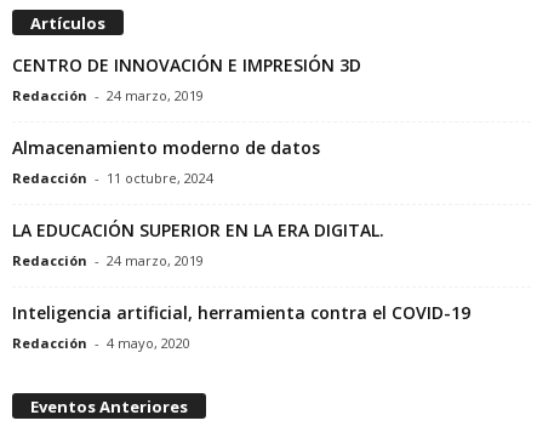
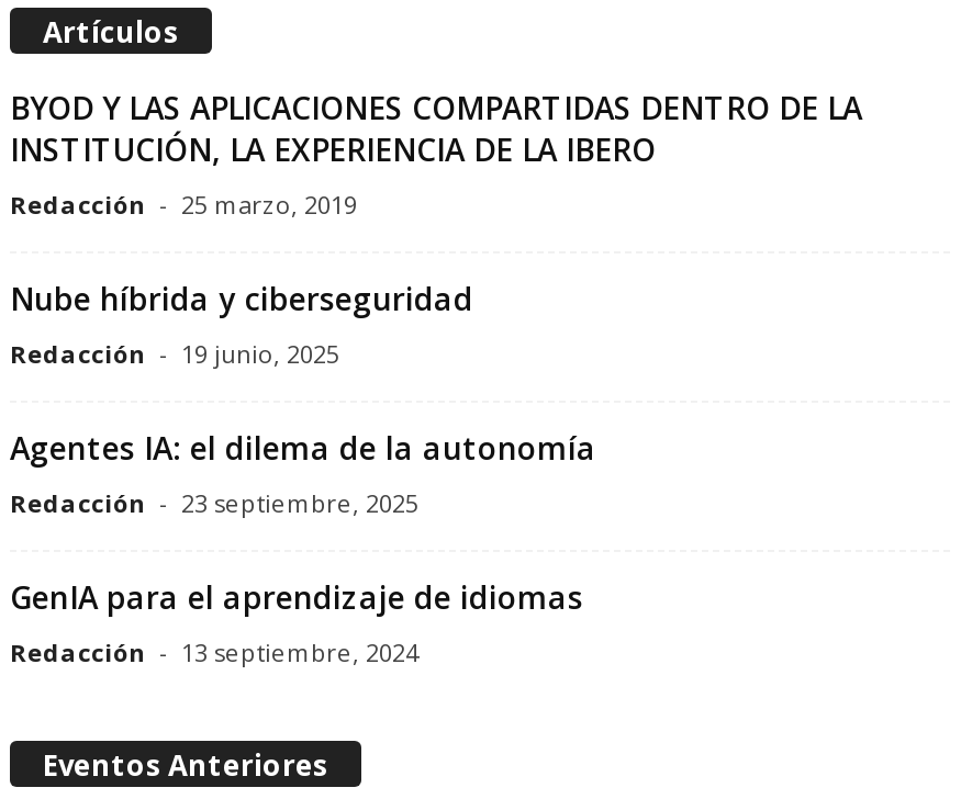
- CENTRO DE INNOVACIÓN E IMPRESIÓN 3D
- Redacción - 24 marzo, 2019
+ BYOD Y LAS APLICACIONES COMPARTIDAS DENTRO DE LA
+ INSTITUCIÓN, LA EXPERIENCIA DE LA IBERO
+ Redacción - 25 marzo, 2019

- Almacenamiento moderno de datos
- Redacción - 11 octubre, 2024
+ Nube híbrida y ciberseguridad
+ Redacción - 19 junio, 2025

- LA EDUCACIÓN SUPERIOR EN LA ERA DIGITAL.
- Redacción - 24 marzo, 2019
+ Agentes IA: el dilema de la autonomía
+ Redacción - 23 septiembre, 2025

- Inteligencia artificial, herramienta contra el COVID-19
- Redacción - 4 mayo, 2020
+ GenIA para el aprendizaje de idiomas
+ Redacción - 13 septiembre, 2024
